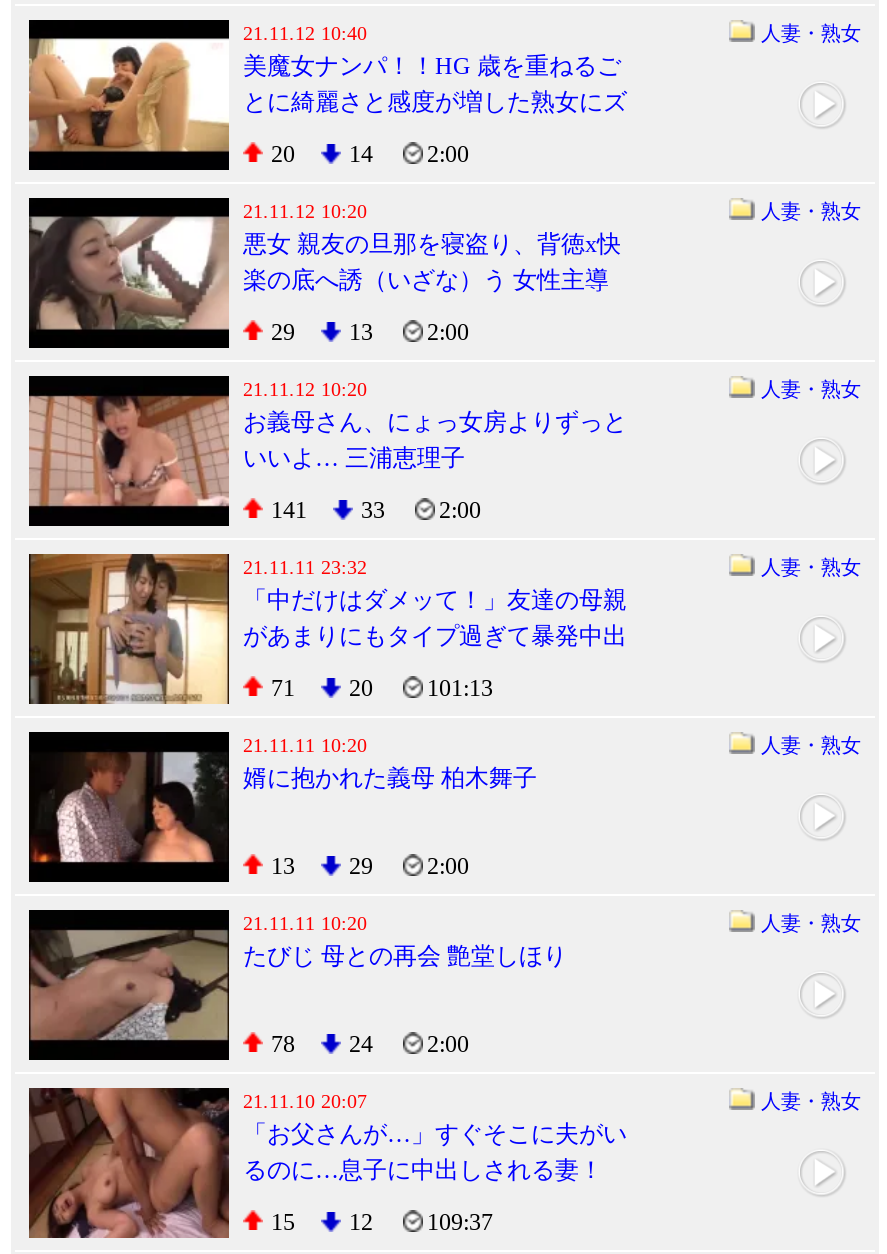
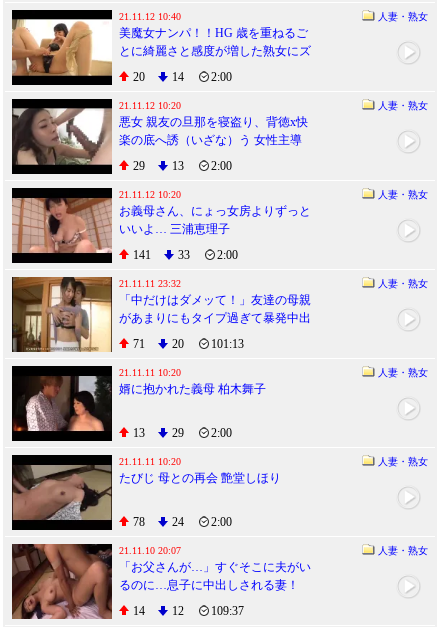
- 15 12 109:37
+ 14 12 109:37
